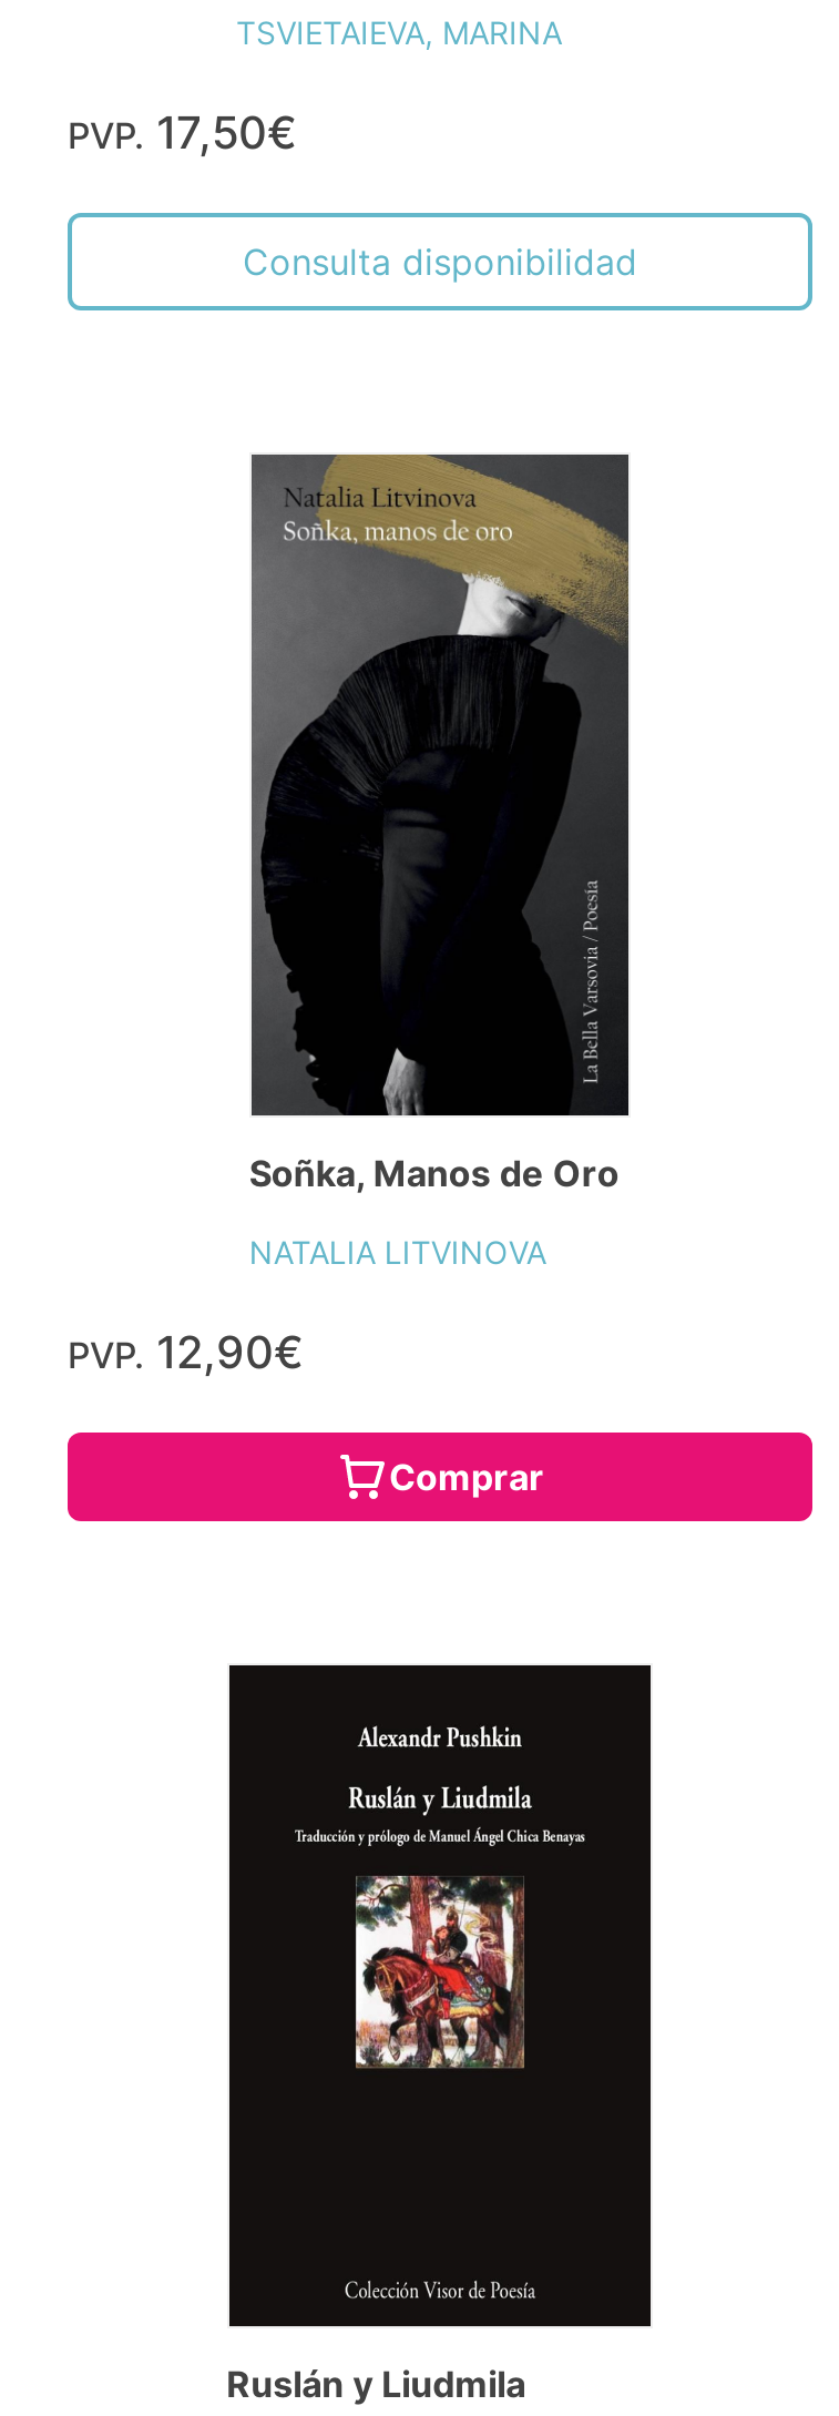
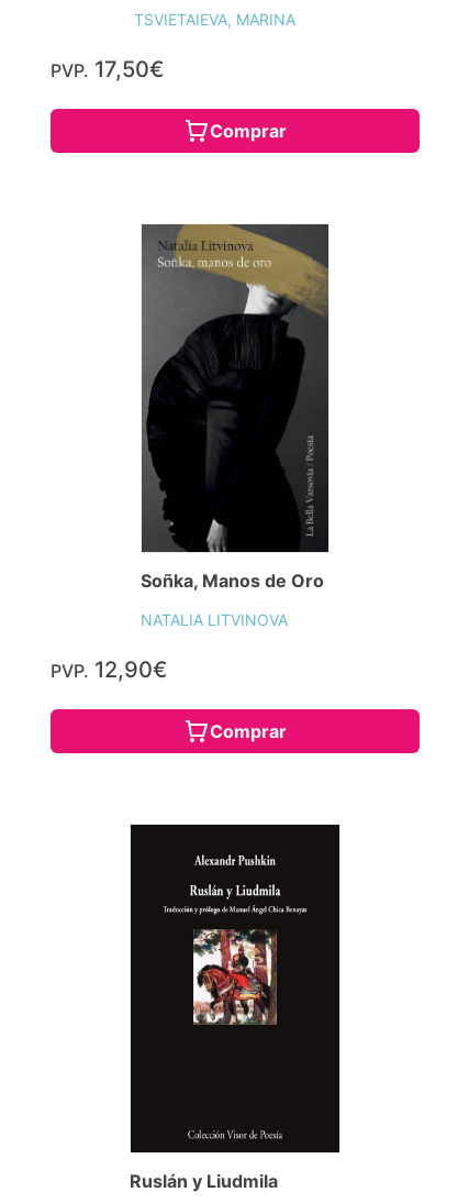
- Consulta disponibilidad
+ Comprar
